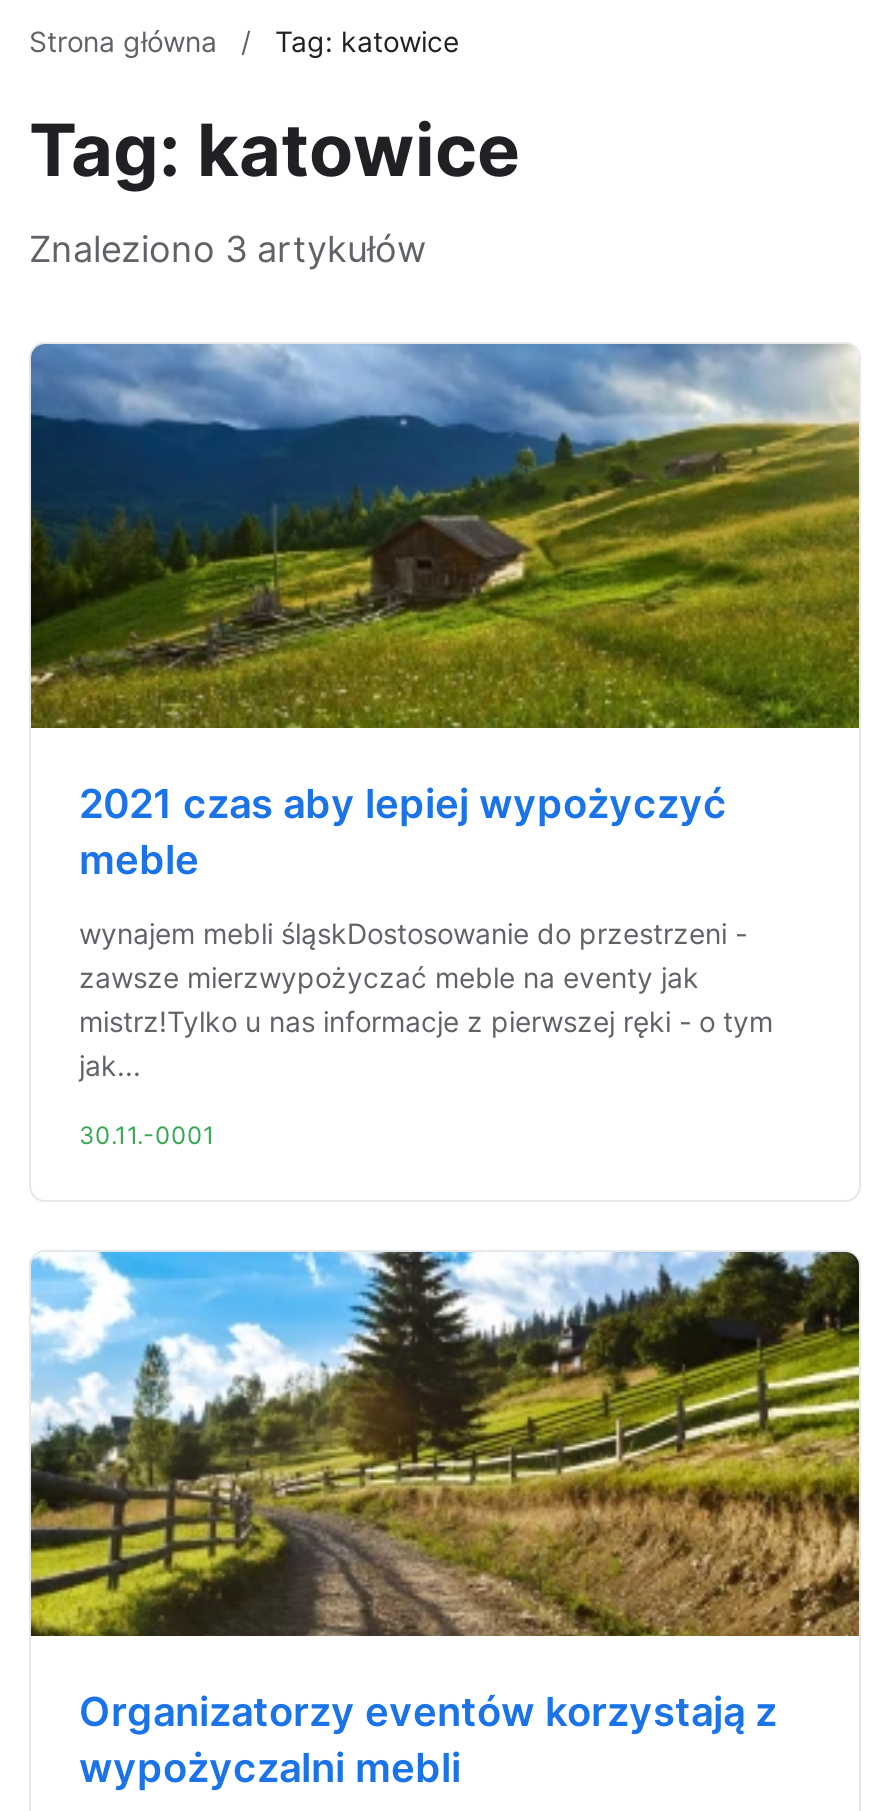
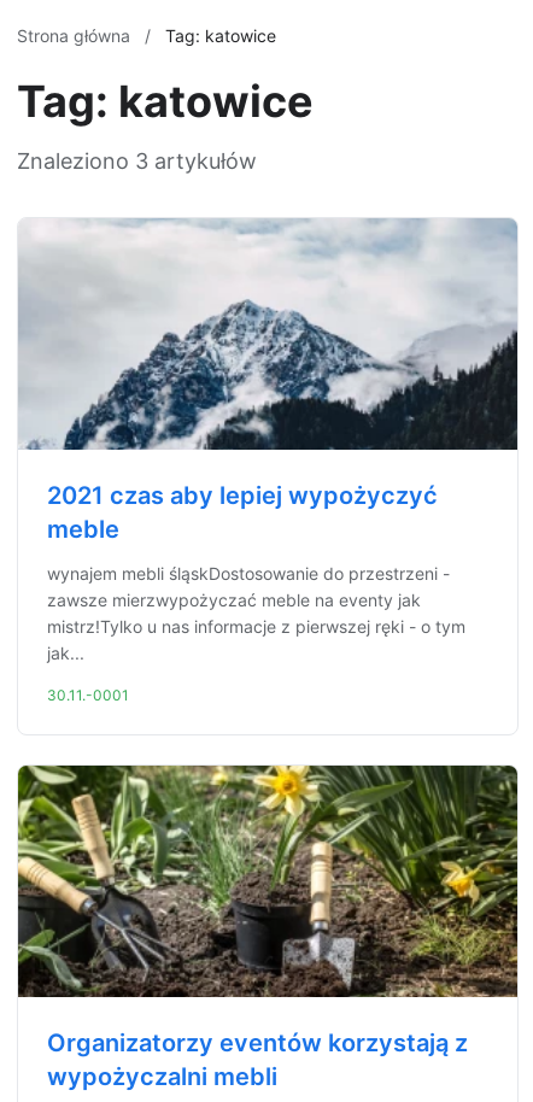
- [image]
+ [image]

- [image]
+ [image]
